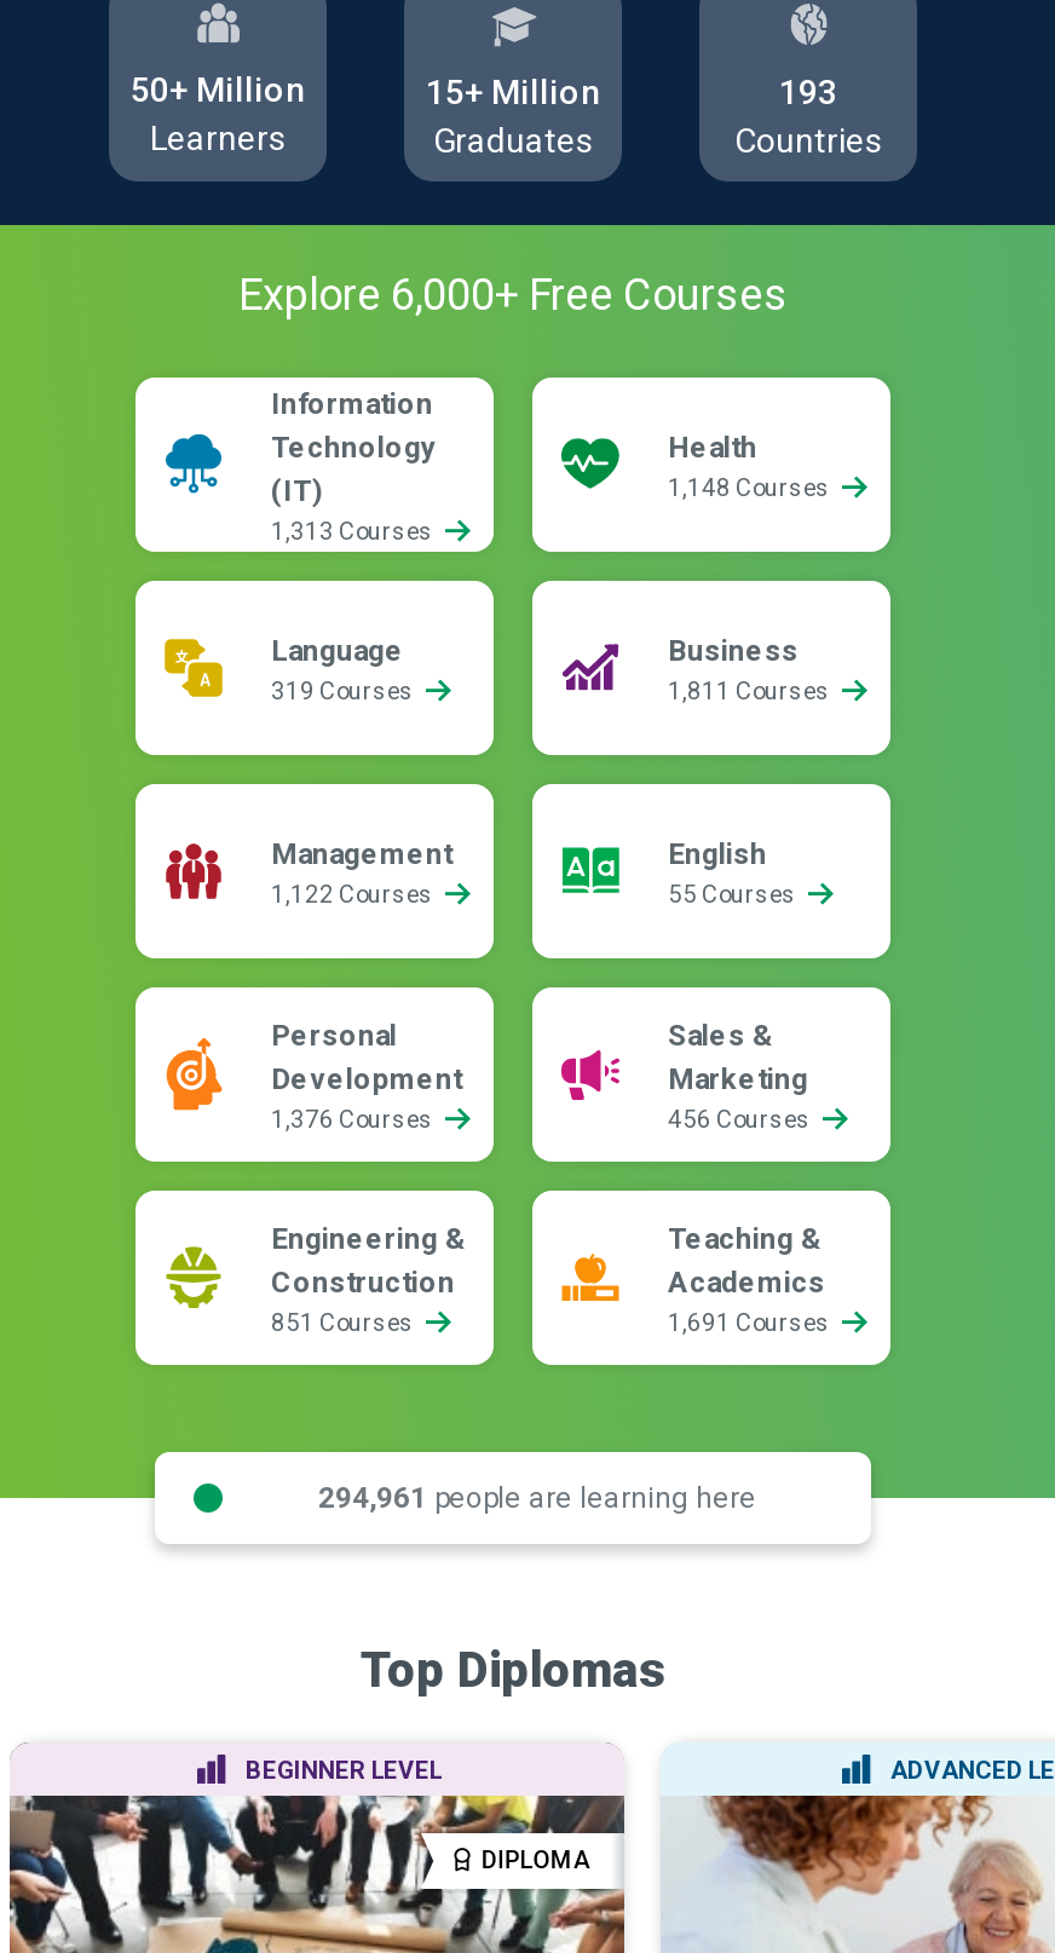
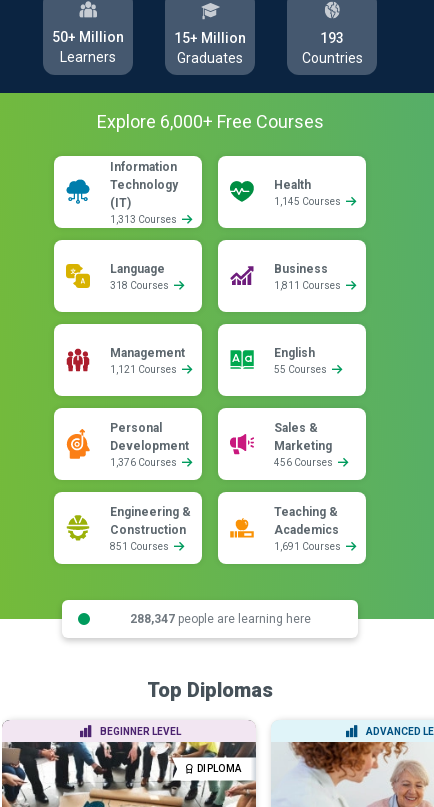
- 1,148 Courses
+ 1,145 Courses

- 319 Courses
+ 318 Courses

- 1,122 Courses
+ 1,121 Courses

- 294,961 people are learning here
+ 288,347 people are learning here
